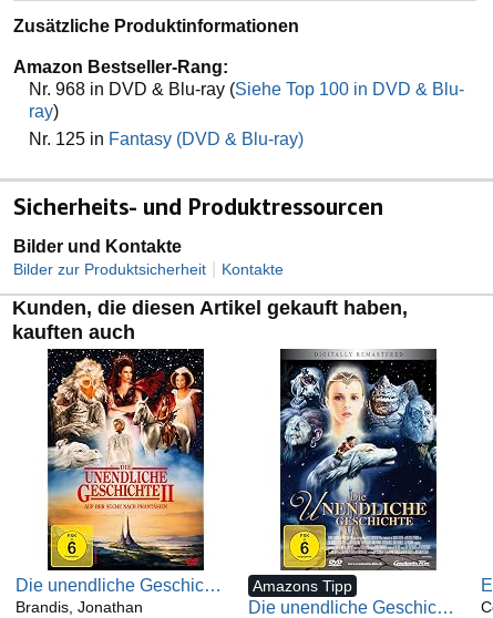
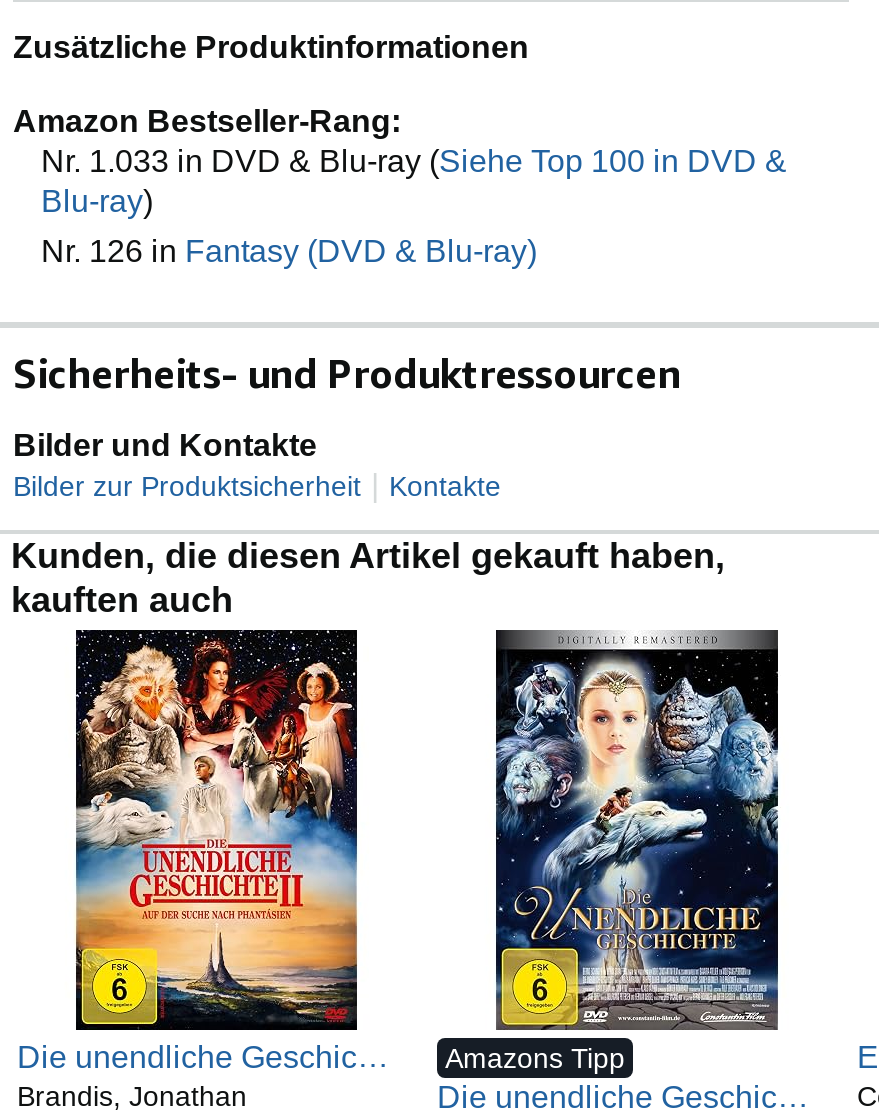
- Nr. 968 in DVD & Blu-ray (Siehe Top 100 in DVD & Blu-
- ray)
+ Nr. 1.033 in DVD & Blu-ray (Siehe Top 100 in DVD &
+ Blu-ray)

- Nr. 125 in Fantasy (DVD & Blu-ray)
+ Nr. 126 in Fantasy (DVD & Blu-ray)
